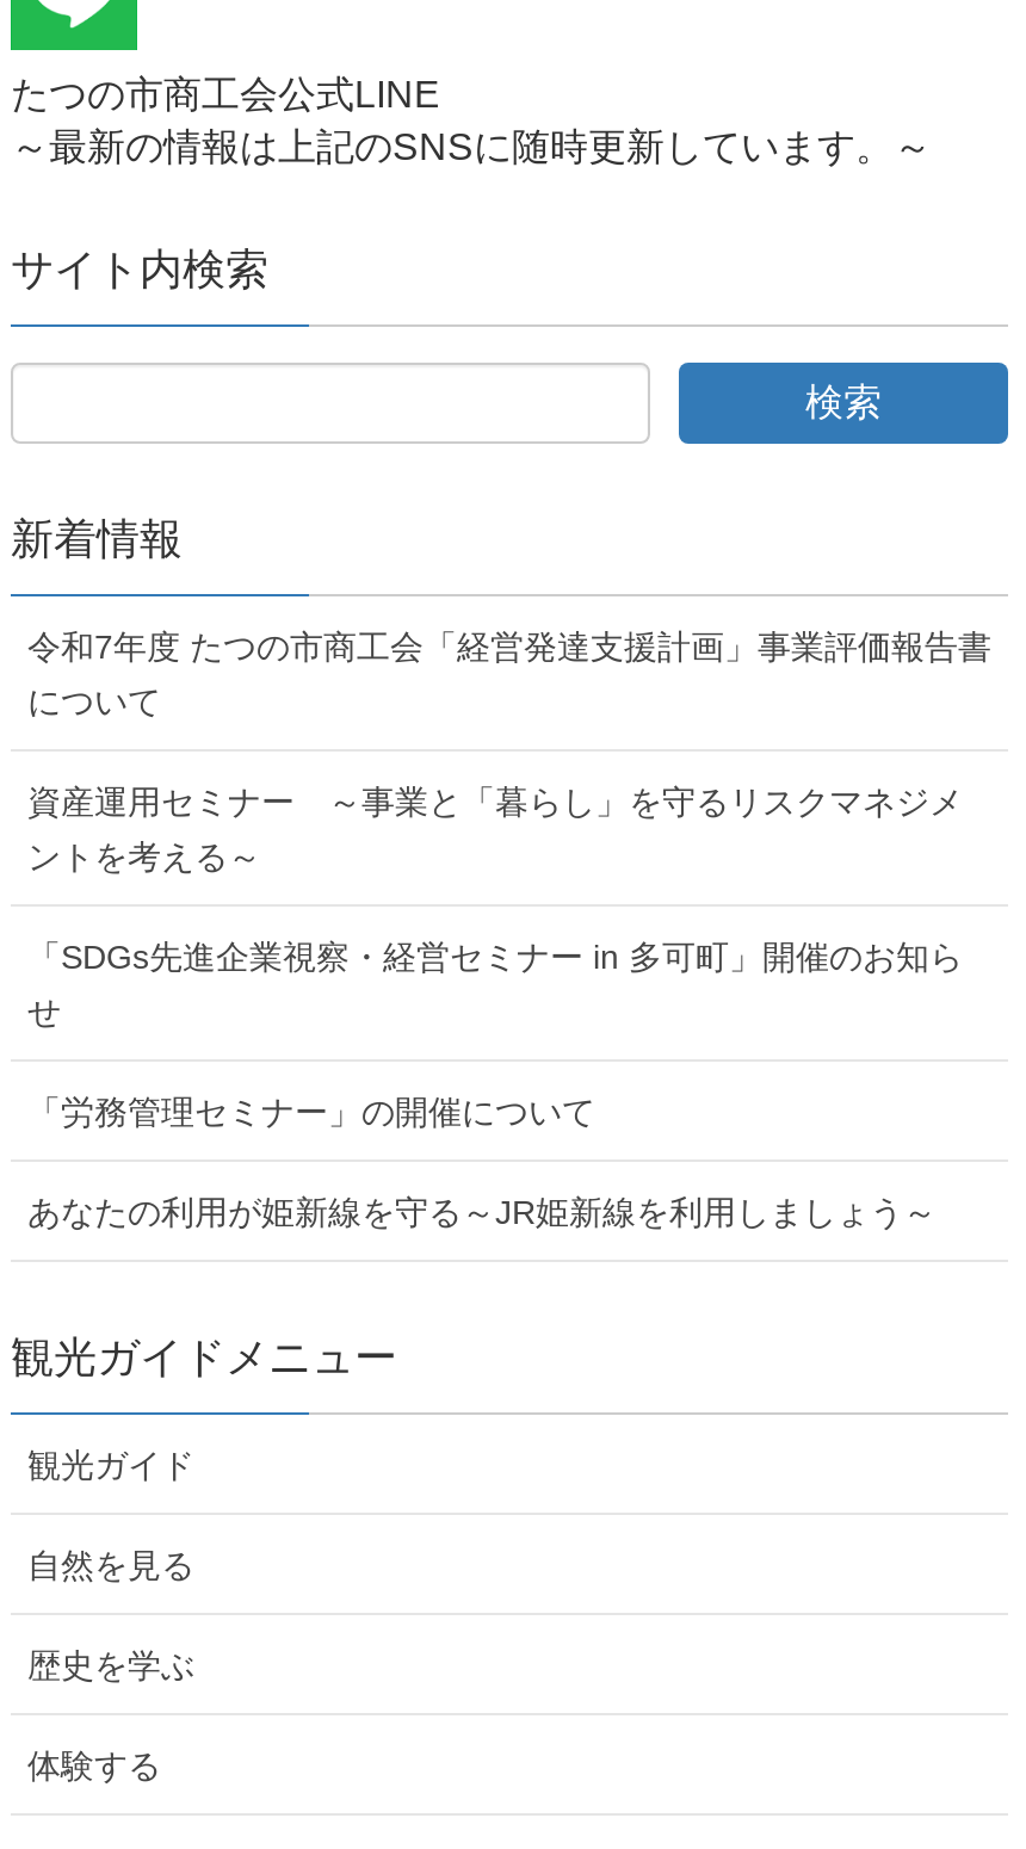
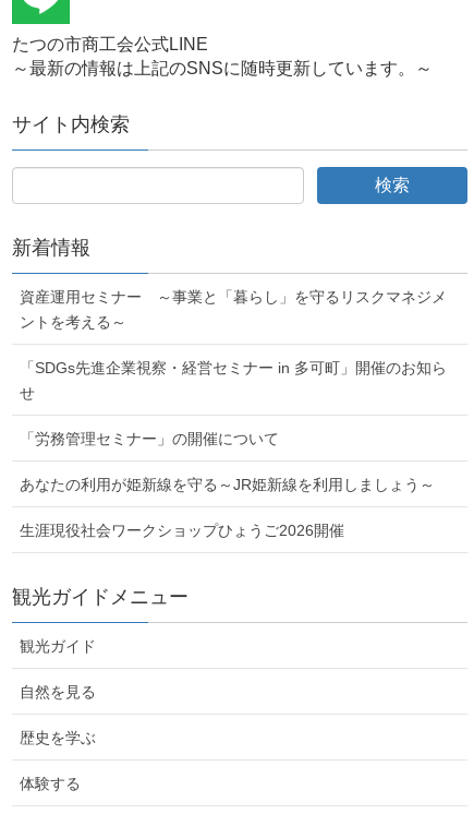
- 令和7年度 たつの市商工会「経営発達支援計画」事業評価報告書
- について

moved up: 資産運用セミナー ～事業と「暮らし」を守るリスクマネジメ | ントを考える～ | 「SDGs先進企業視察・経営セミナー in 多可町」開催のお知ら | せ | 「労務管理セミナー」の開催について | あなたの利用が姫新線を守る～JR姫新線を利用しましょう～

+ 生涯現役社会ワークショップひょうご2026開催
